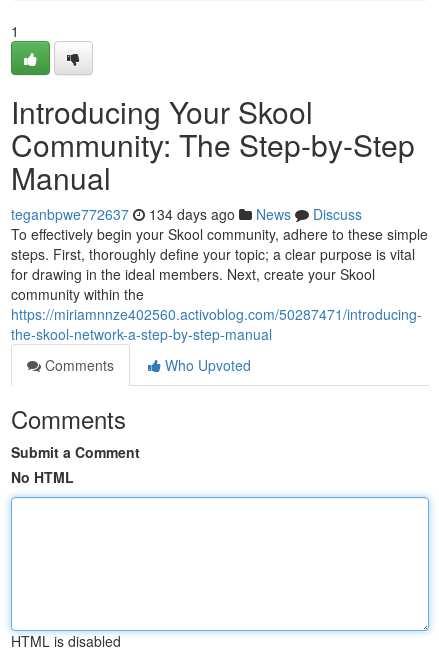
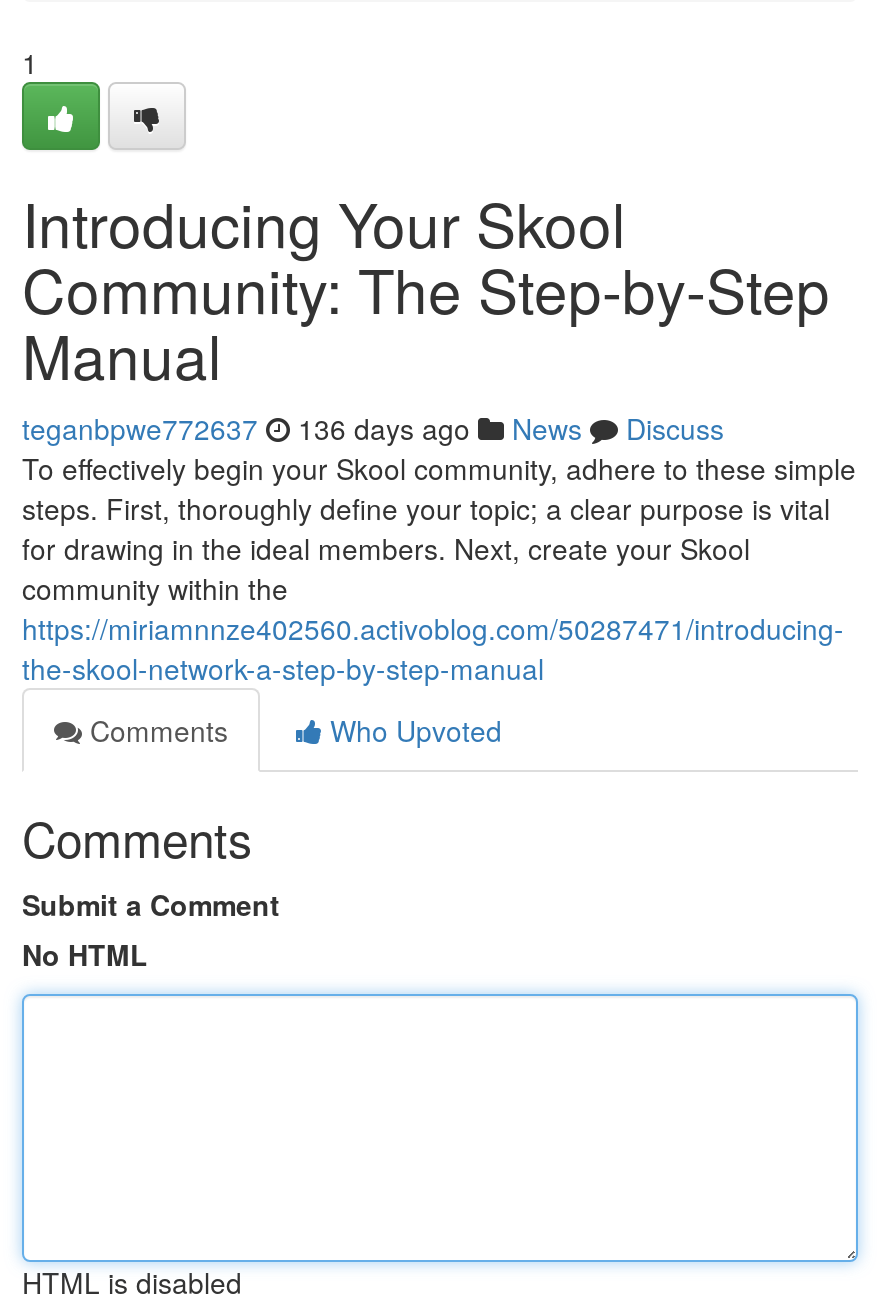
- teganbpwe772637 134 days ago News Discuss
+ teganbpwe772637 136 days ago News Discuss
